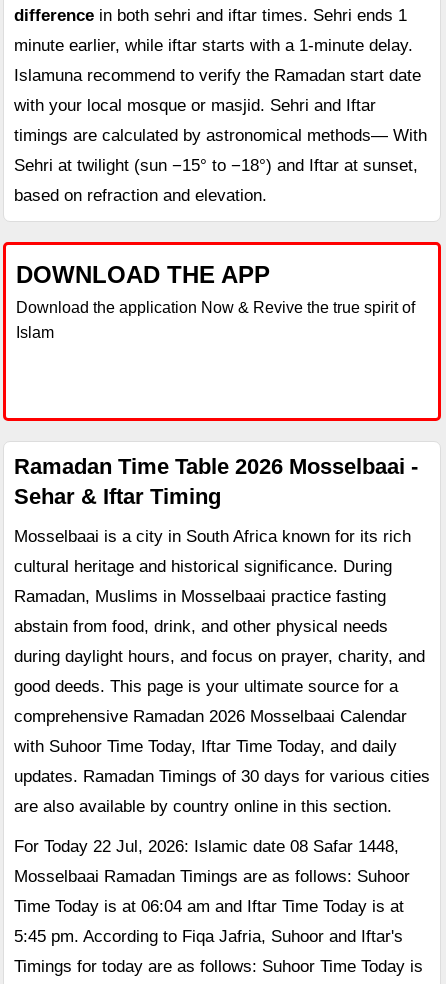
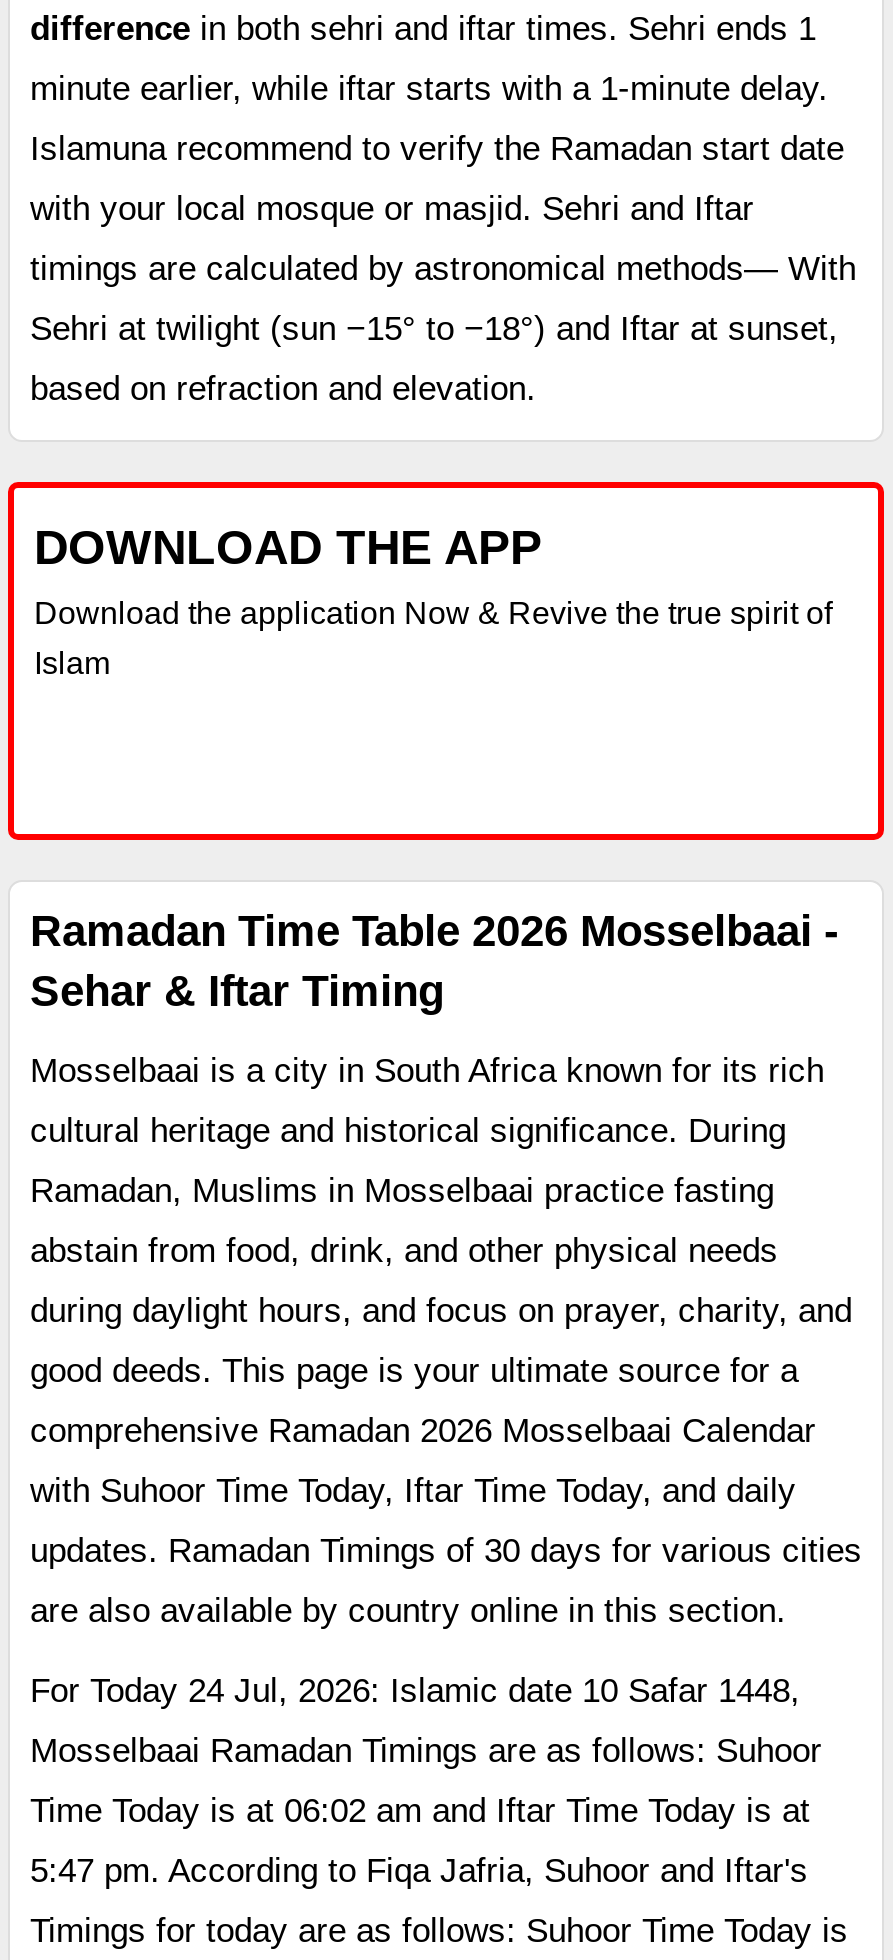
- For Today 22 Jul, 2026: Islamic date 08 Safar 1448,
+ For Today 24 Jul, 2026: Islamic date 10 Safar 1448,

- Time Today is at 06:04 am and Iftar Time Today is at
+ Time Today is at 06:02 am and Iftar Time Today is at

- 5:45 pm. According to Fiqa Jafria, Suhoor and Iftar's
+ 5:47 pm. According to Fiqa Jafria, Suhoor and Iftar's
